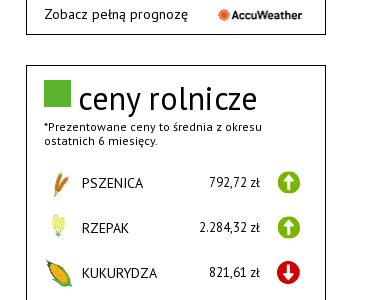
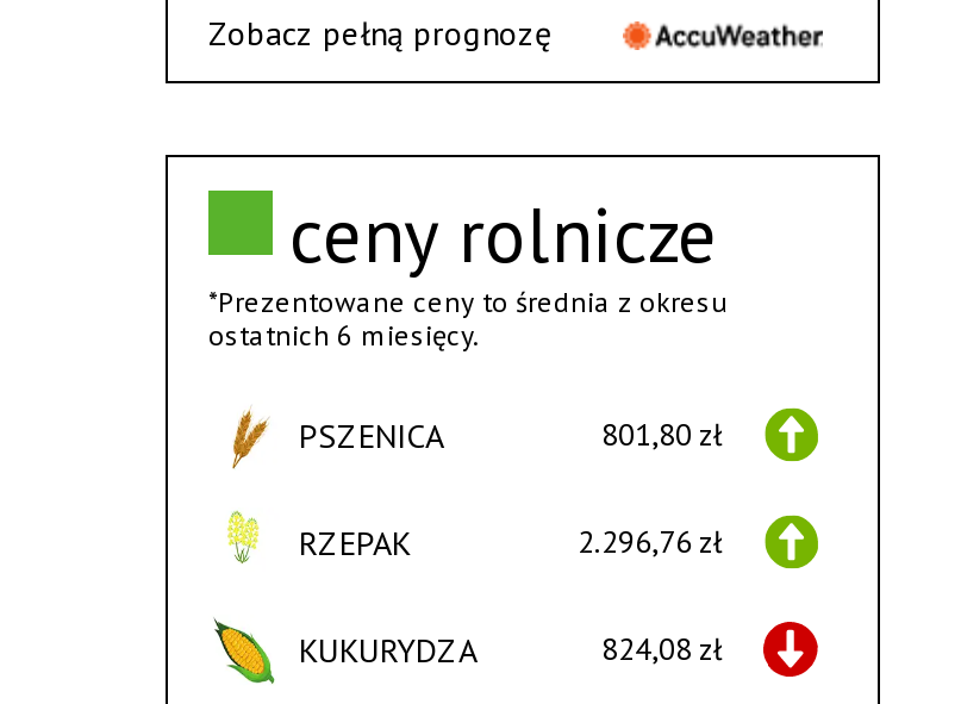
- 792,72 zł
+ 801,80 zł

- 2.284,32 zł
+ 2.296,76 zł

- 821,61 zł
+ 824,08 zł
